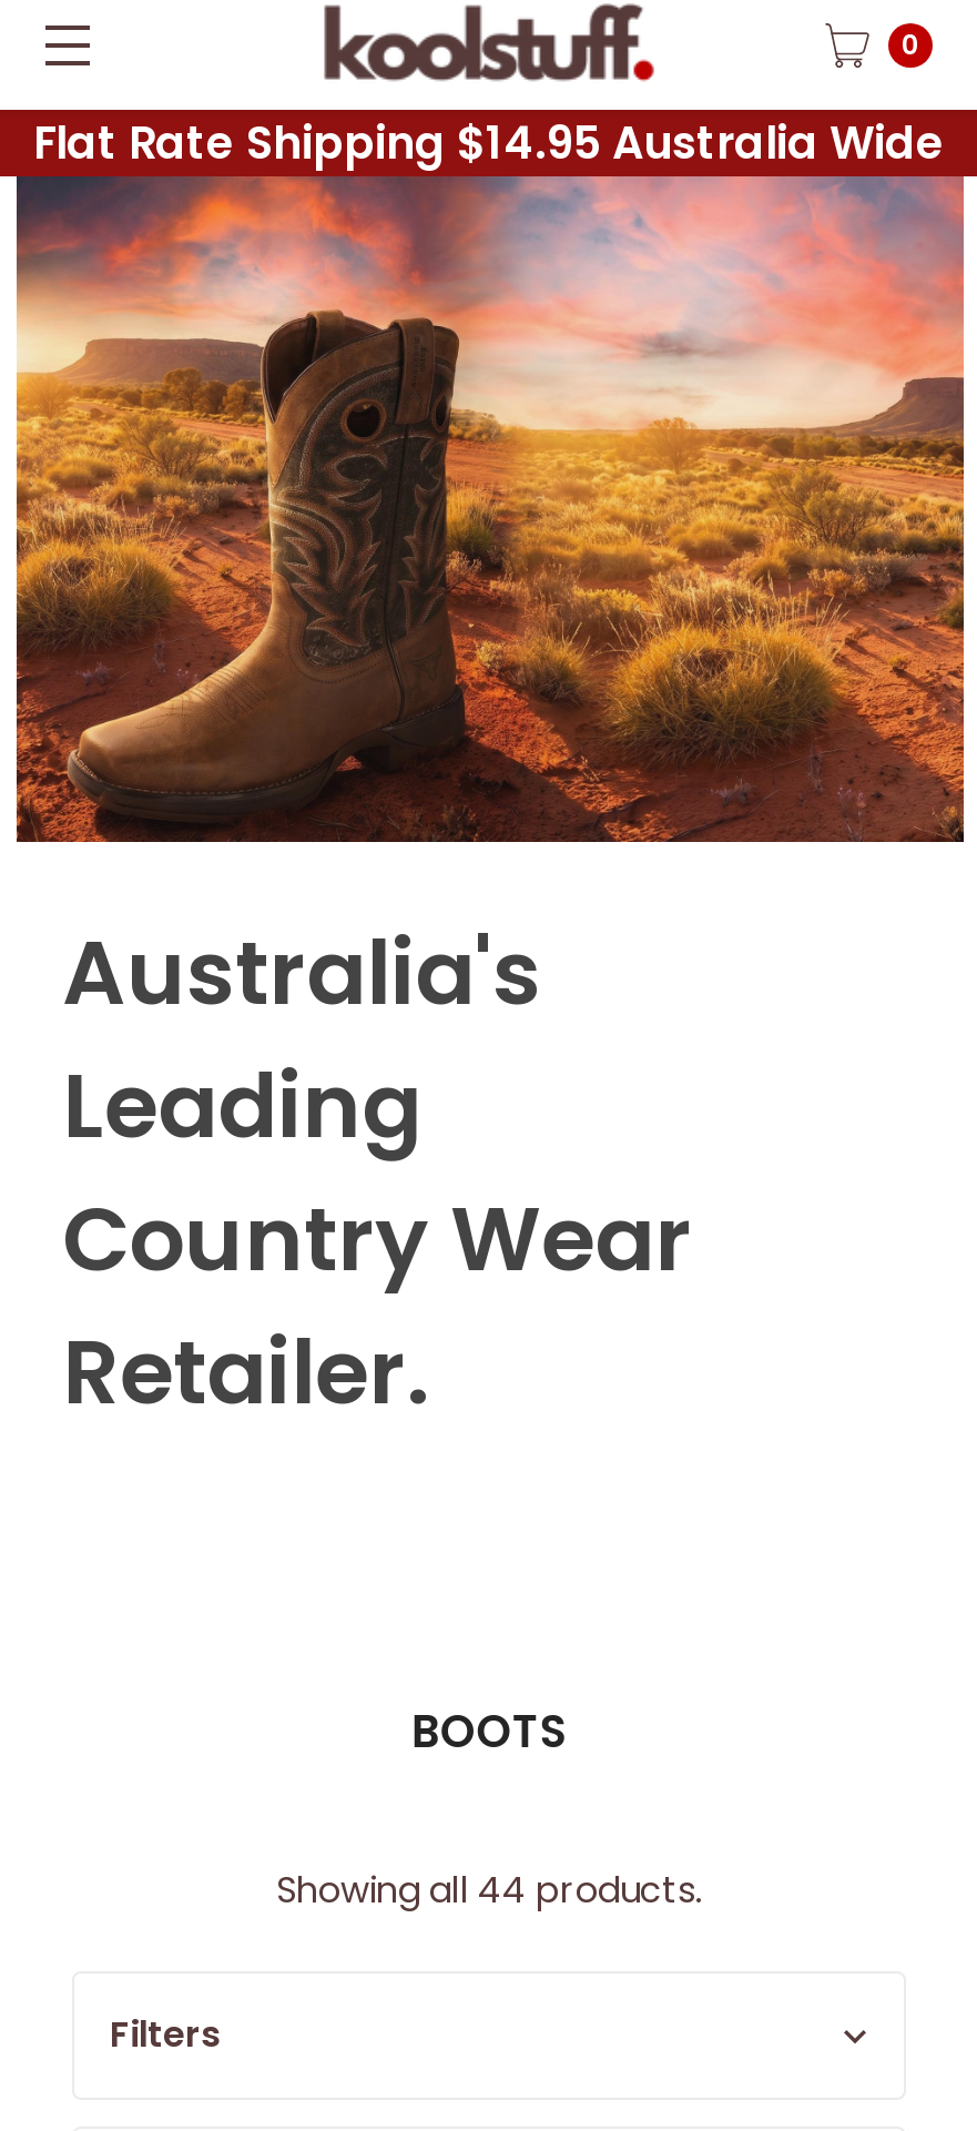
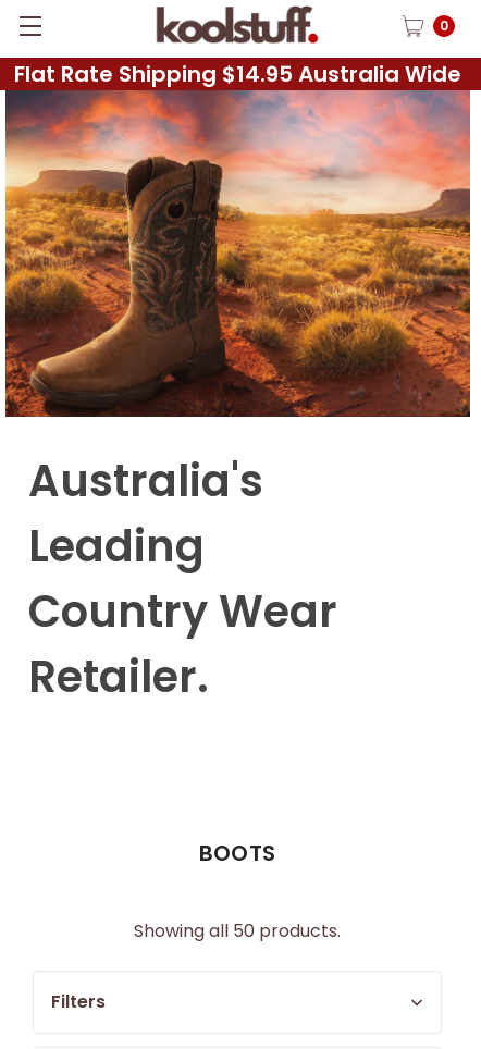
- Showing all 44 products.
+ Showing all 50 products.
